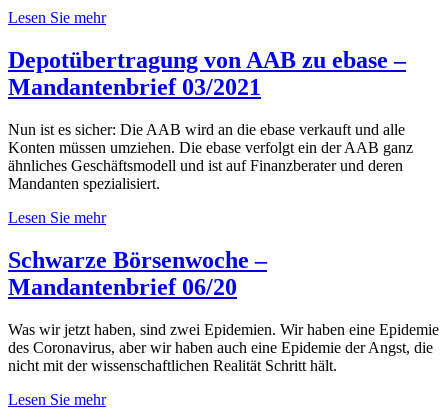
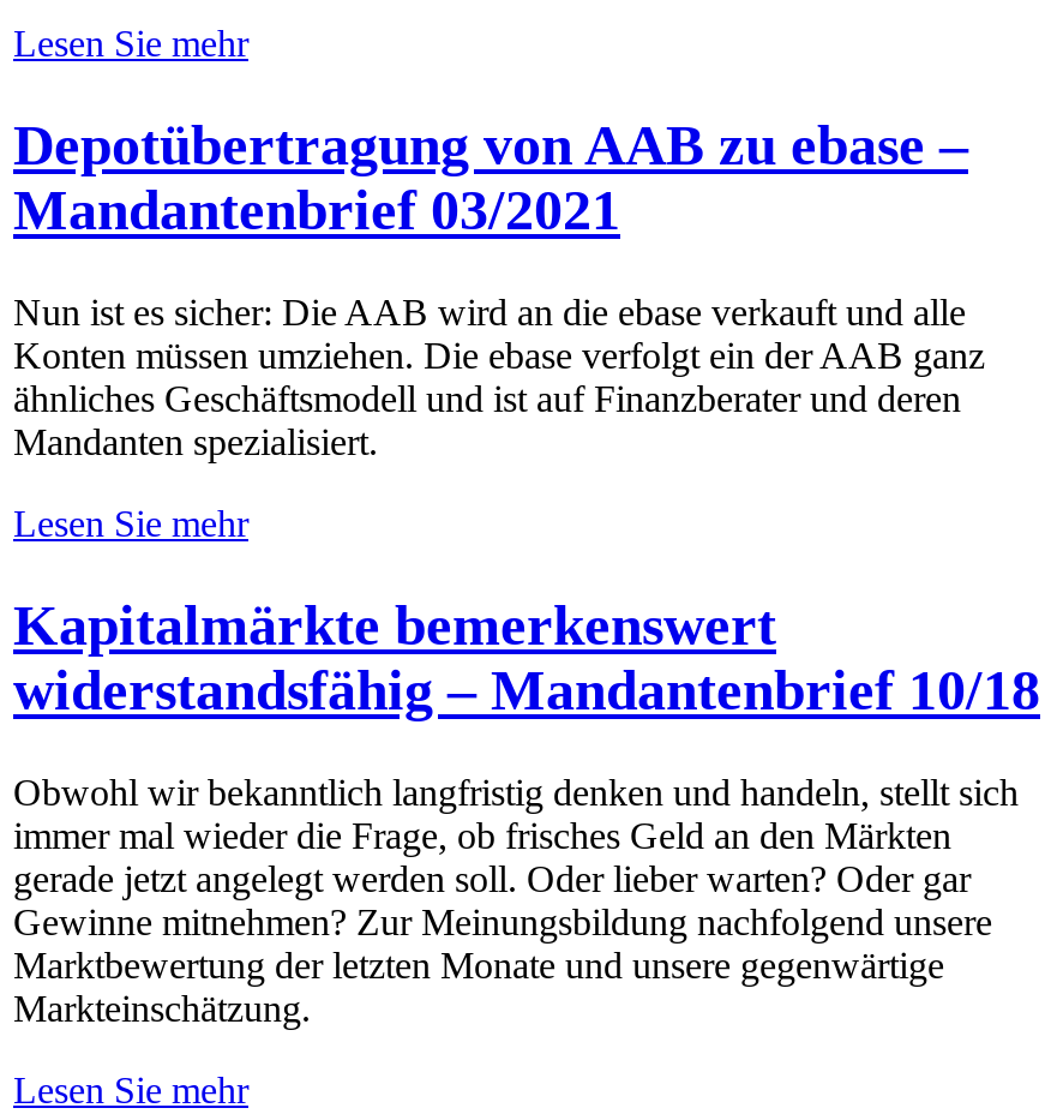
- Schwarze Börsenwoche –
- Mandantenbrief 06/20
+ Kapitalmärkte bemerkenswert
+ widerstandsfähig – Mandantenbrief 10/18

- Was wir jetzt haben, sind zwei Epidemien. Wir haben eine Epidemie
- des Coronavirus, aber wir haben auch eine Epidemie der Angst, die
- nicht mit der wissenschaftlichen Realität Schritt hält.
+ Obwohl wir bekanntlich langfristig denken und handeln, stellt sich
+ immer mal wieder die Frage, ob frisches Geld an den Märkten
+ gerade jetzt angelegt werden soll. Oder lieber warten? Oder gar
+ Gewinne mitnehmen? Zur Meinungsbildung nachfolgend unsere
+ Marktbewertung der letzten Monate und unsere gegenwärtige
+ Markteinschätzung.
